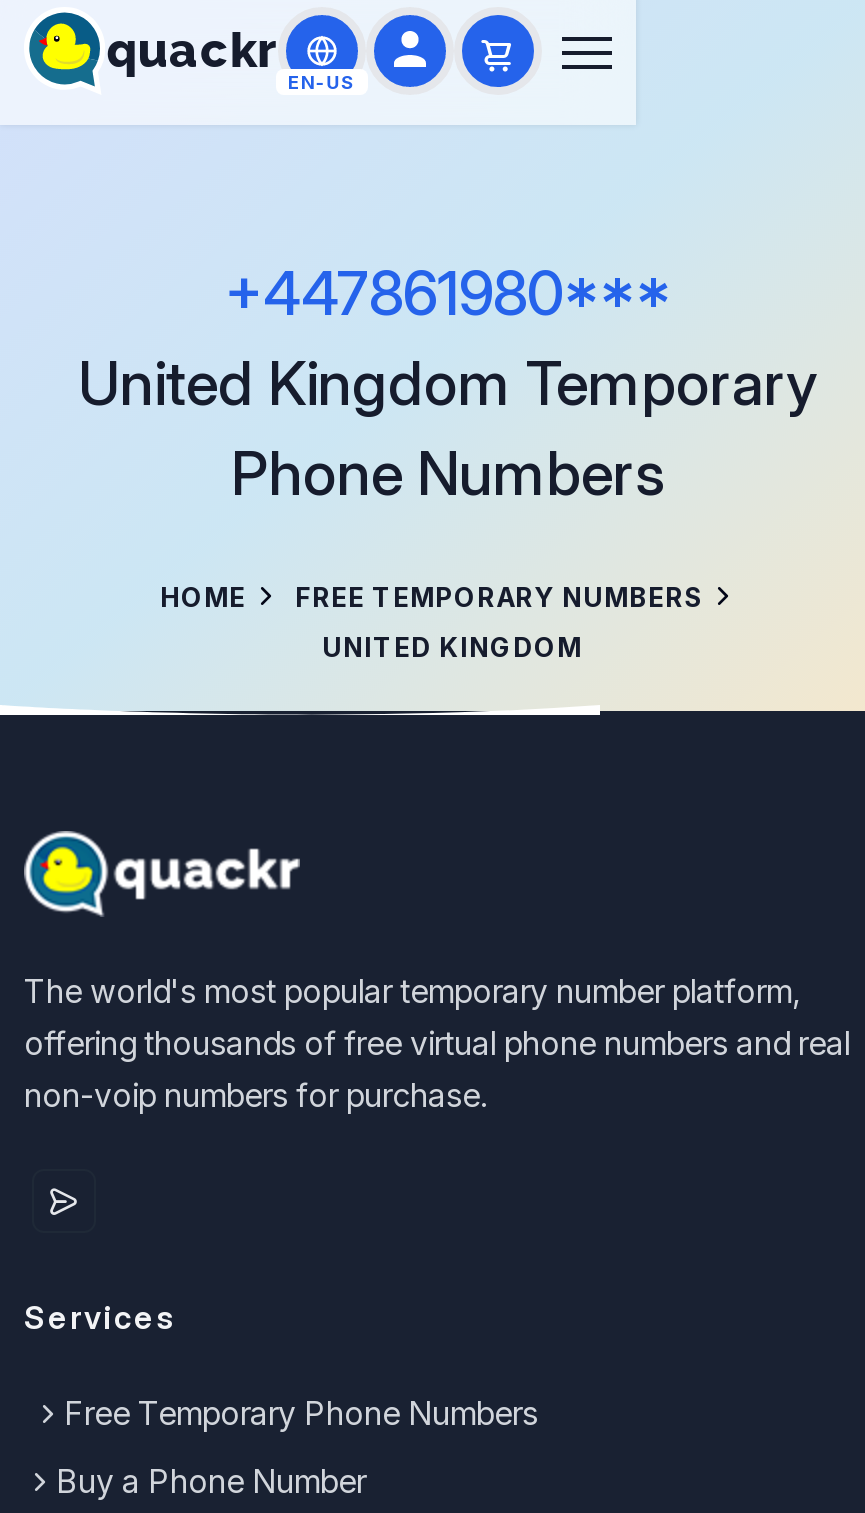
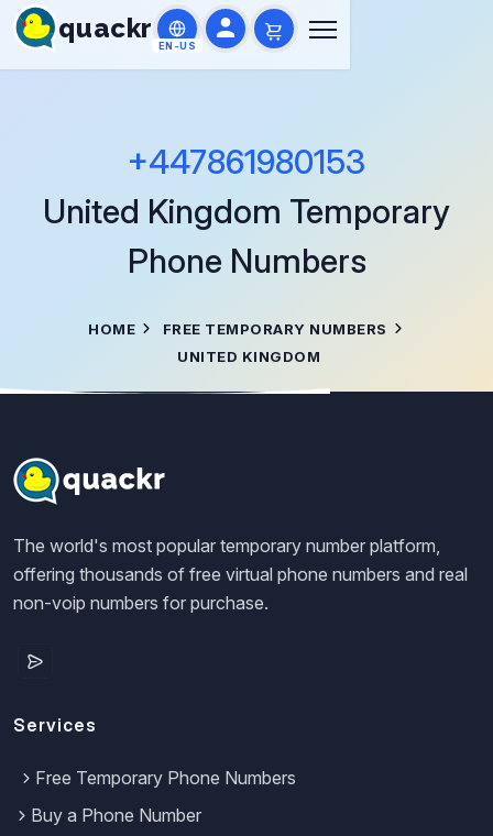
- +447861980***
+ +447861980153
